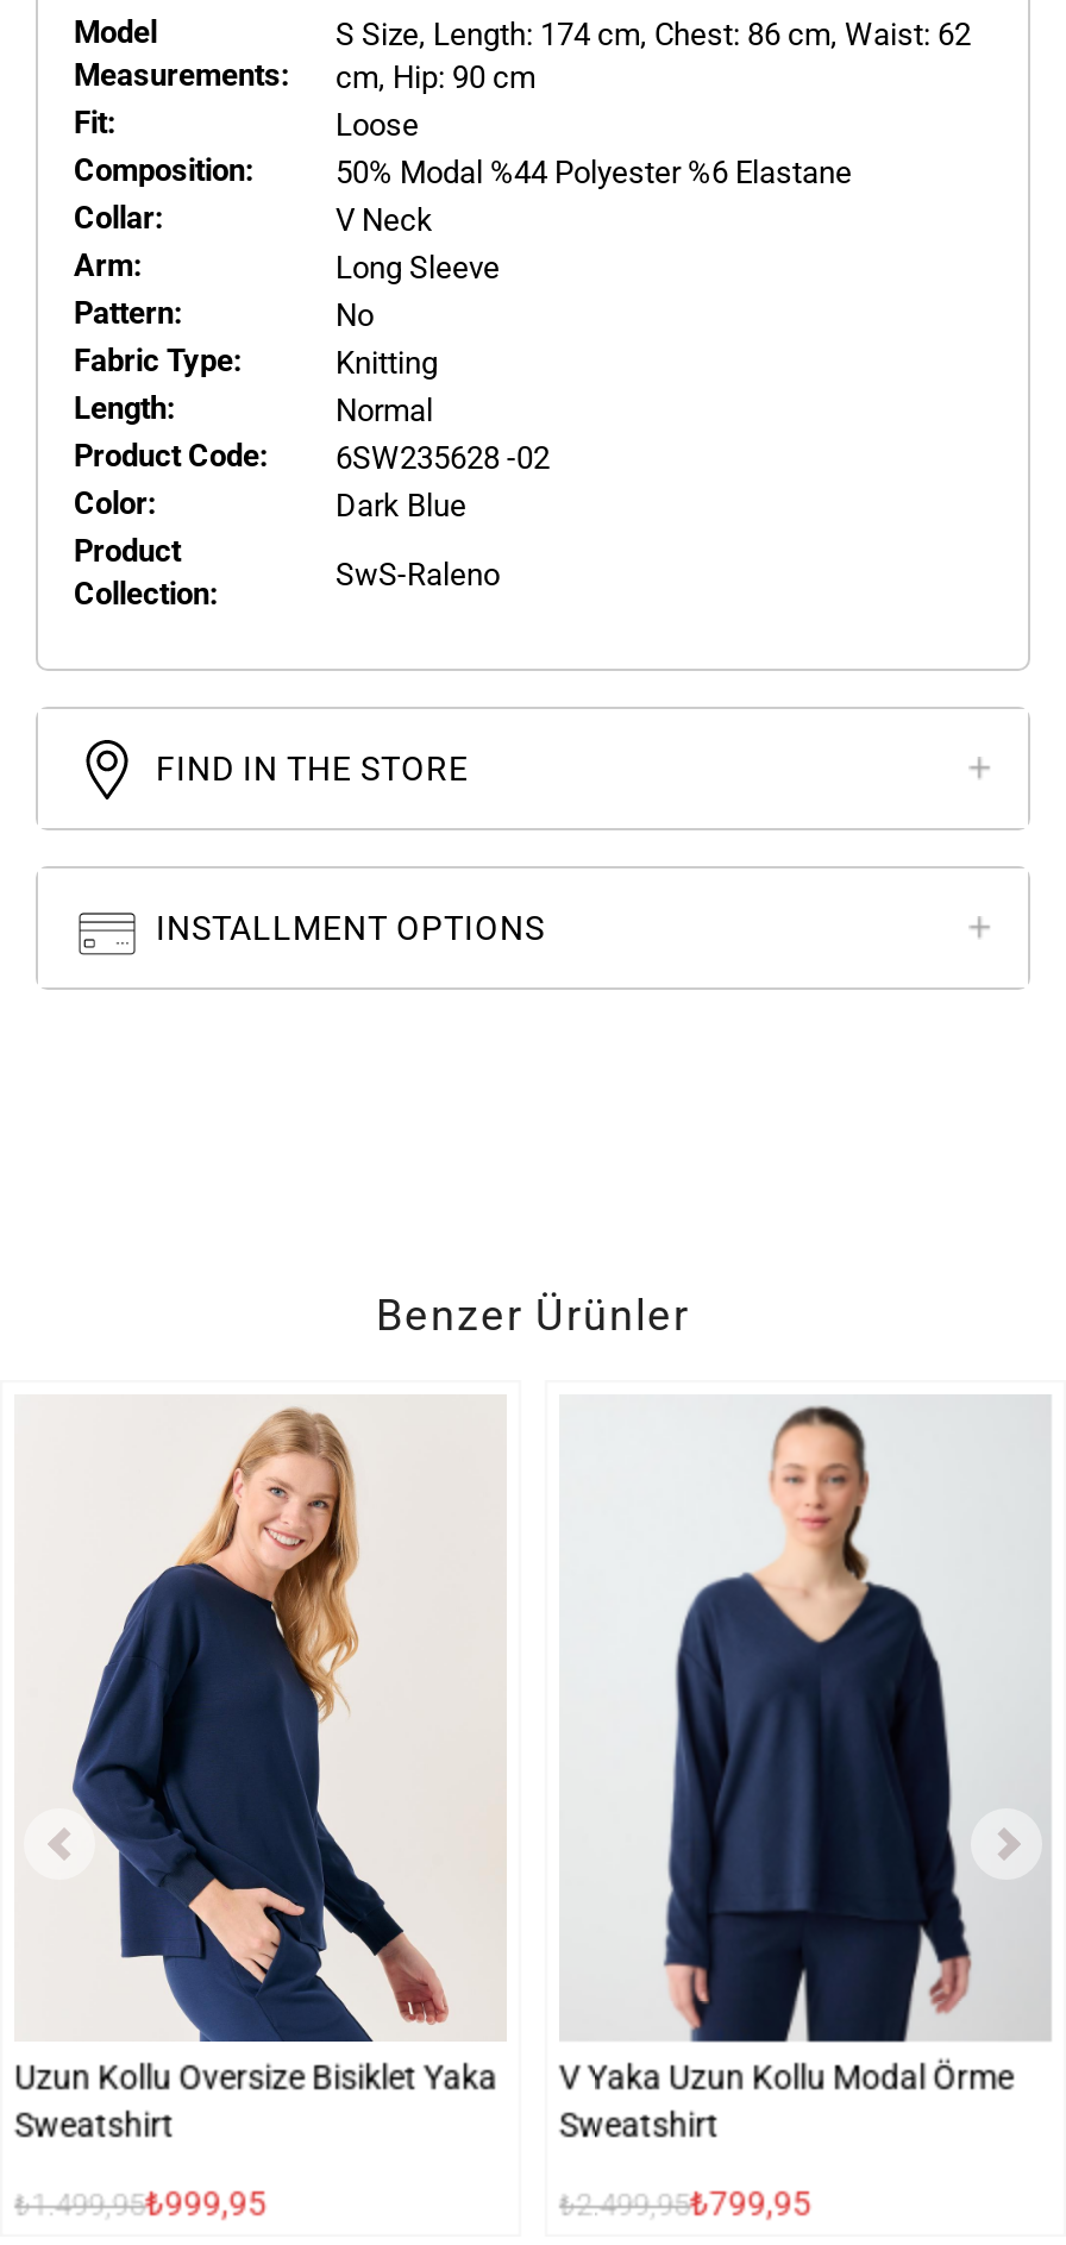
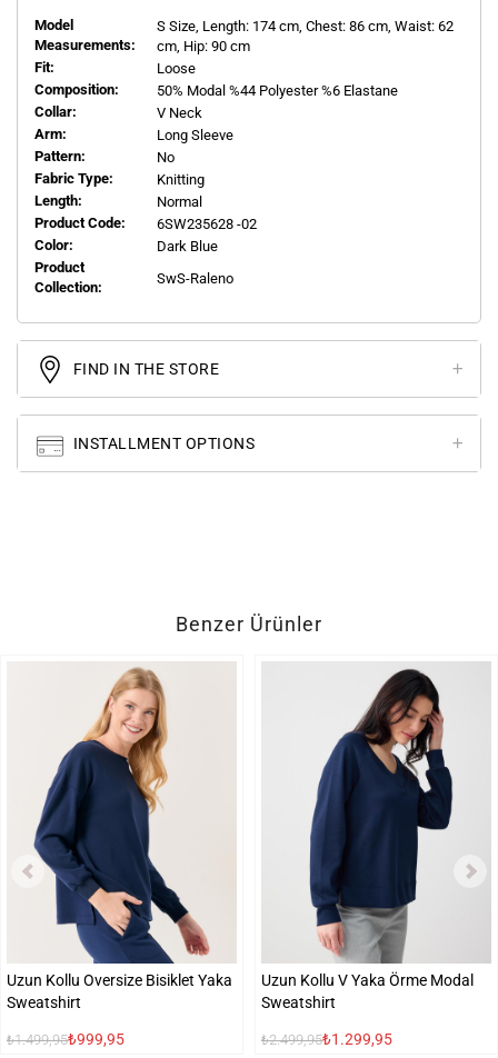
- [image]
- V Yaka Uzun Kollu Modal Örme
+ [image]
+ Uzun Kollu V Yaka Örme Modal

- ₺2.499,95₺799,95
+ ₺2.499,95₺1.299,95
